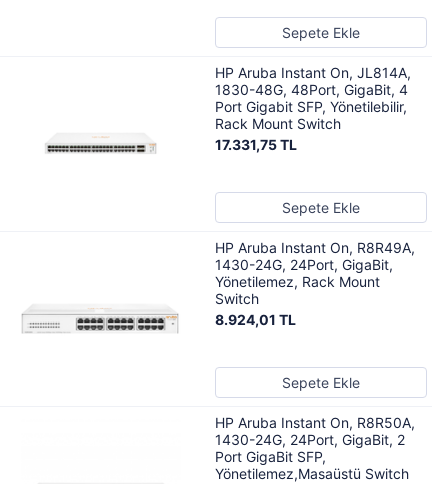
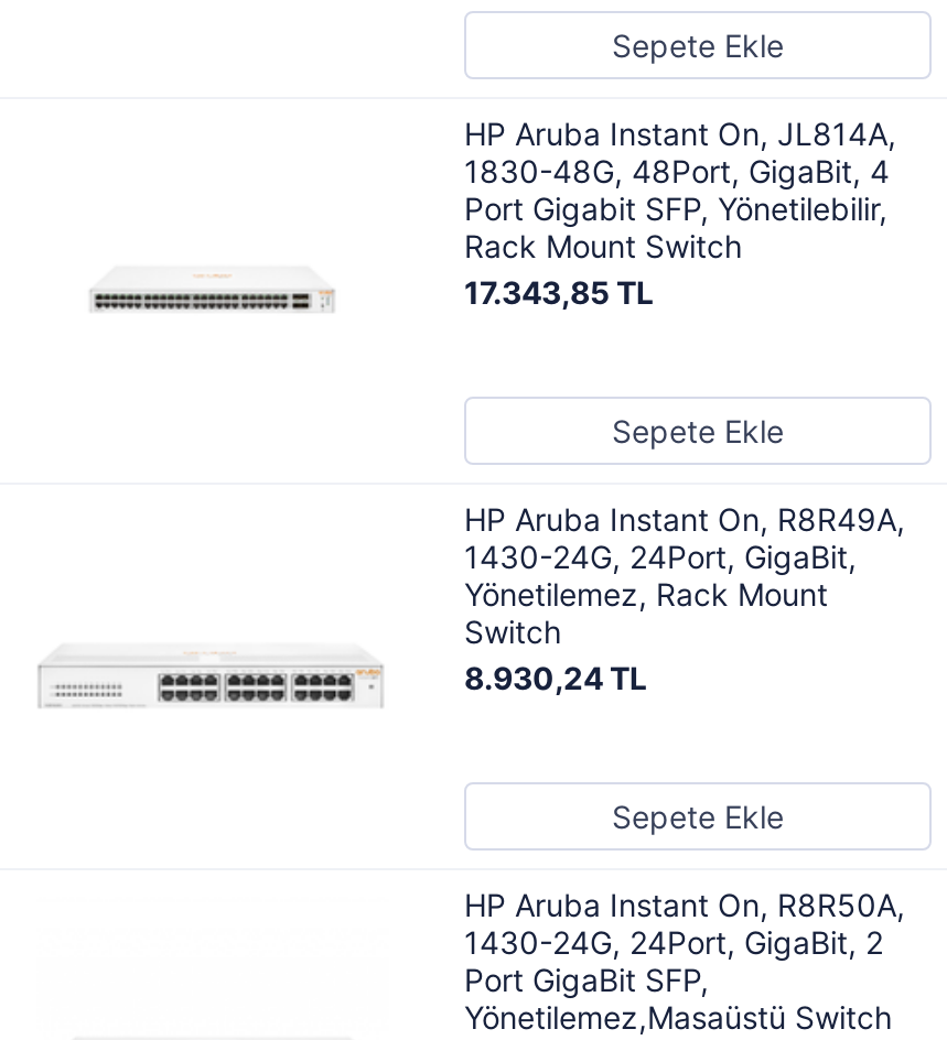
- 17.331,75 TL
+ 17.343,85 TL

- 8.924,01 TL
+ 8.930,24 TL
